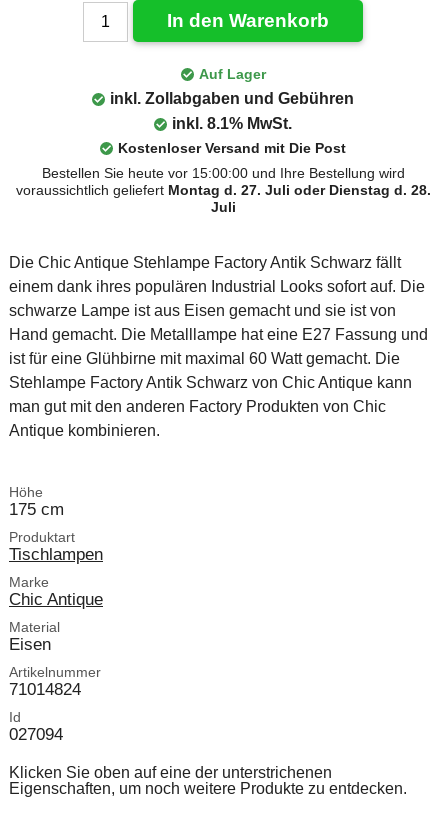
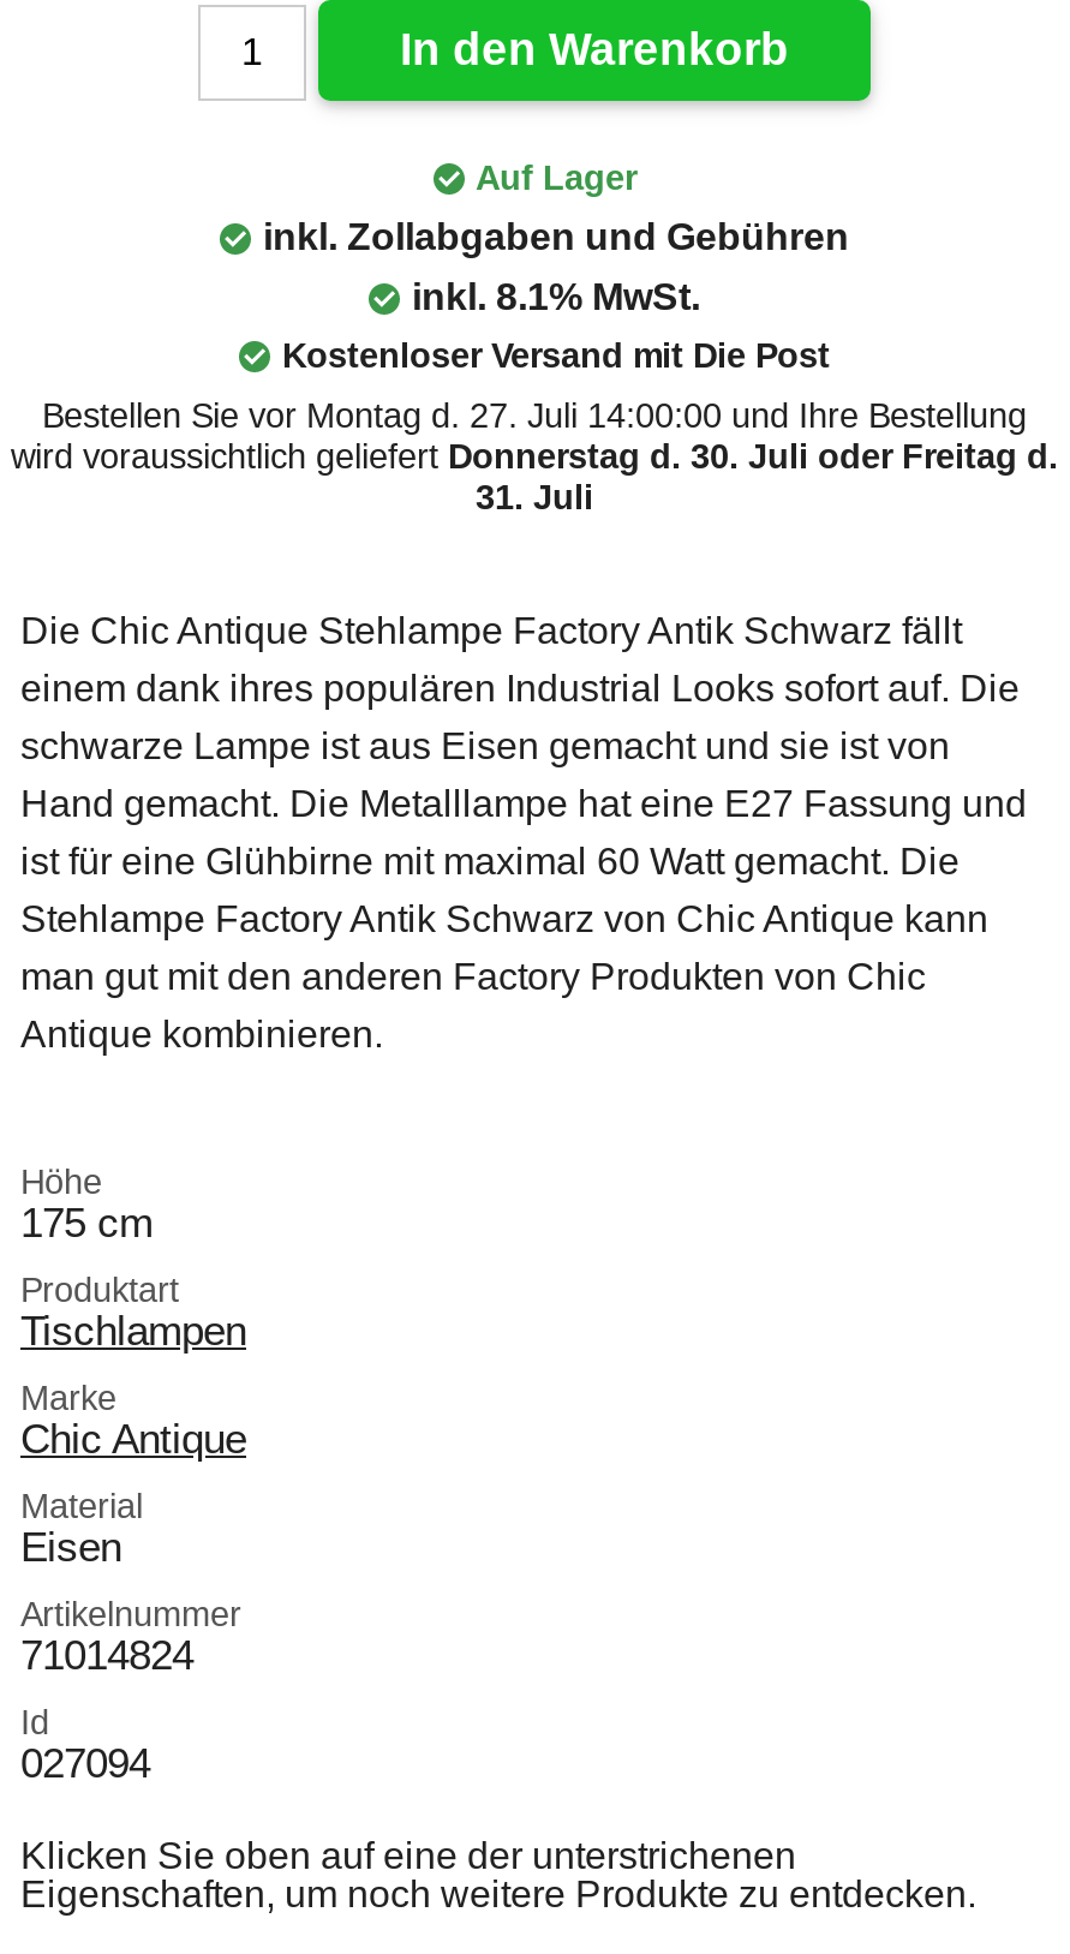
- Bestellen Sie heute vor 15:00:00 und Ihre Bestellung wird
- voraussichtlich geliefert Montag d. 27. Juli oder Dienstag d. 28.
- Juli
+ Bestellen Sie vor Montag d. 27. Juli 14:00:00 und Ihre Bestellung
+ wird voraussichtlich geliefert Donnerstag d. 30. Juli oder Freitag d.
+ 31. Juli
